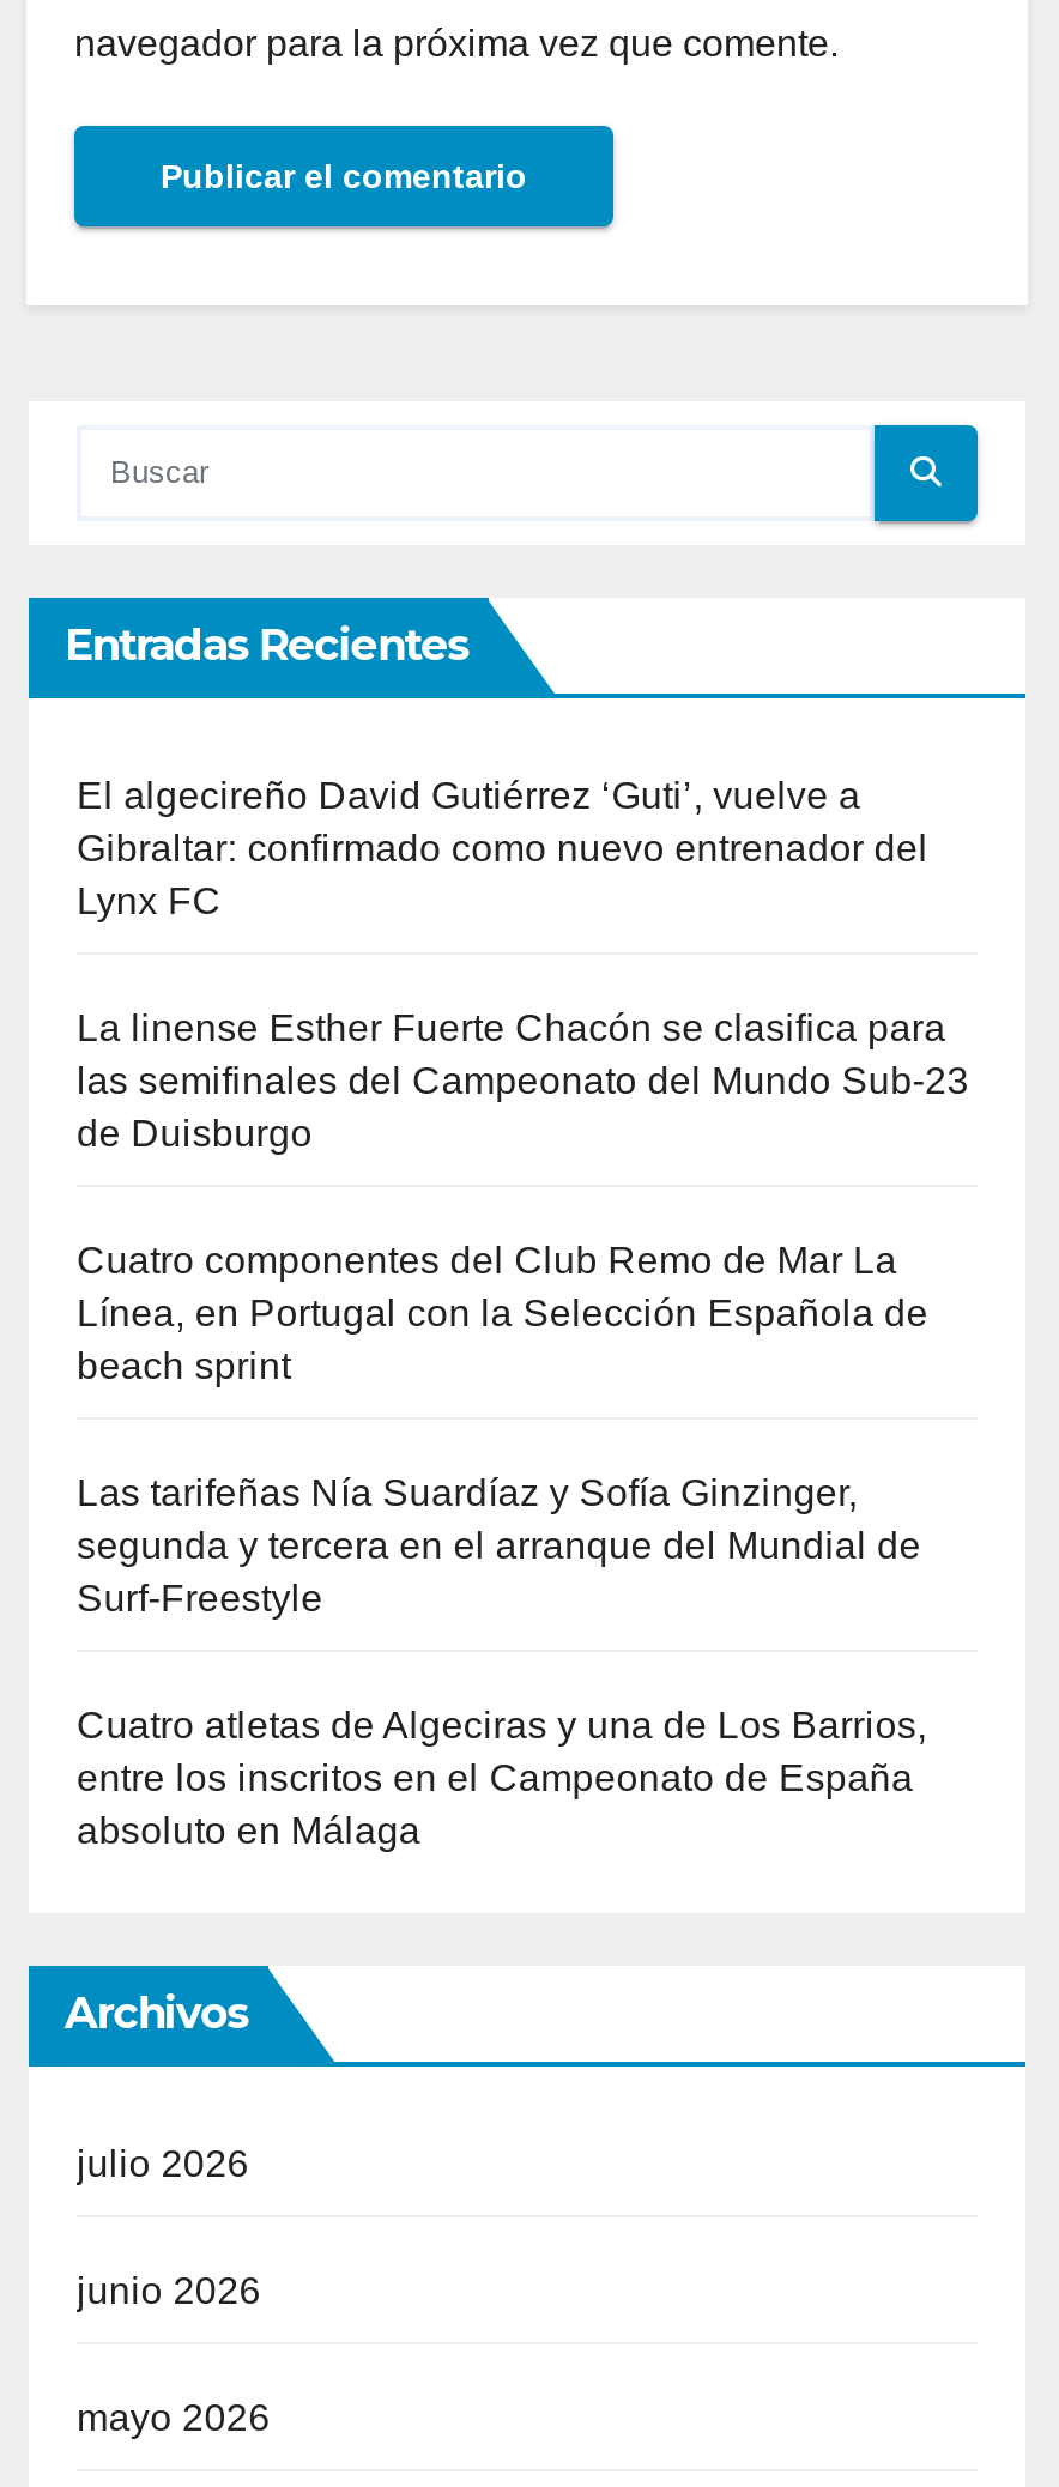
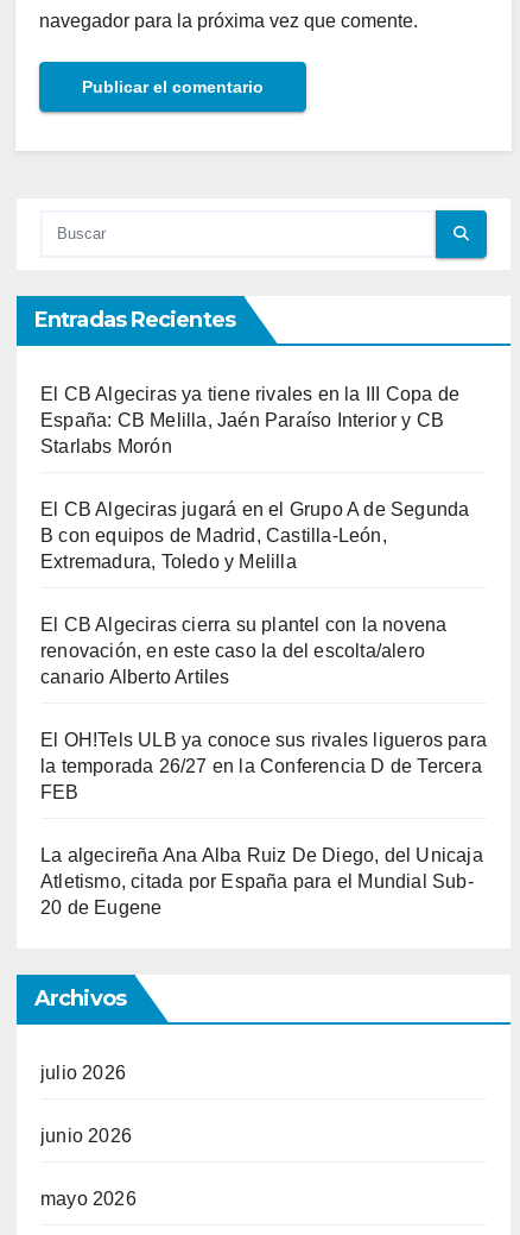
- El algecireño David Gutiérrez ‘Guti’, vuelve a
- Gibraltar: confirmado como nuevo entrenador del
- Lynx FC
+ El CB Algeciras ya tiene rivales en la III Copa de
+ España: CB Melilla, Jaén Paraíso Interior y CB
+ Starlabs Morón

- La linense Esther Fuerte Chacón se clasifica para
- las semifinales del Campeonato del Mundo Sub-23
- de Duisburgo
+ El CB Algeciras jugará en el Grupo A de Segunda
+ B con equipos de Madrid, Castilla-León,
+ Extremadura, Toledo y Melilla

- Cuatro componentes del Club Remo de Mar La
- Línea, en Portugal con la Selección Española de
- beach sprint
+ El CB Algeciras cierra su plantel con la novena
+ renovación, en este caso la del escolta/alero
+ canario Alberto Artiles

- Las tarifeñas Nía Suardíaz y Sofía Ginzinger,
- segunda y tercera en el arranque del Mundial de
- Surf-Freestyle
+ El OH!Tels ULB ya conoce sus rivales ligueros para
+ la temporada 26/27 en la Conferencia D de Tercera
+ FEB

- Cuatro atletas de Algeciras y una de Los Barrios,
- entre los inscritos en el Campeonato de España
- absoluto en Málaga
+ La algecireña Ana Alba Ruiz De Diego, del Unicaja
+ Atletismo, citada por España para el Mundial Sub-
+ 20 de Eugene
